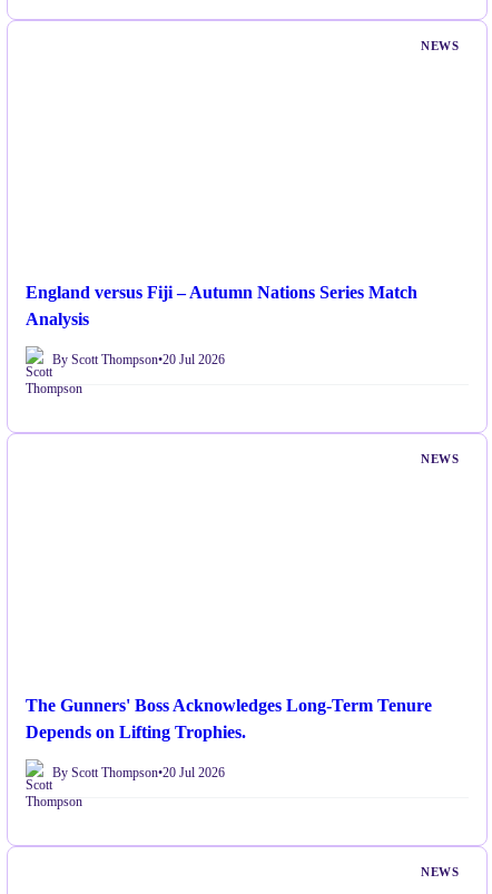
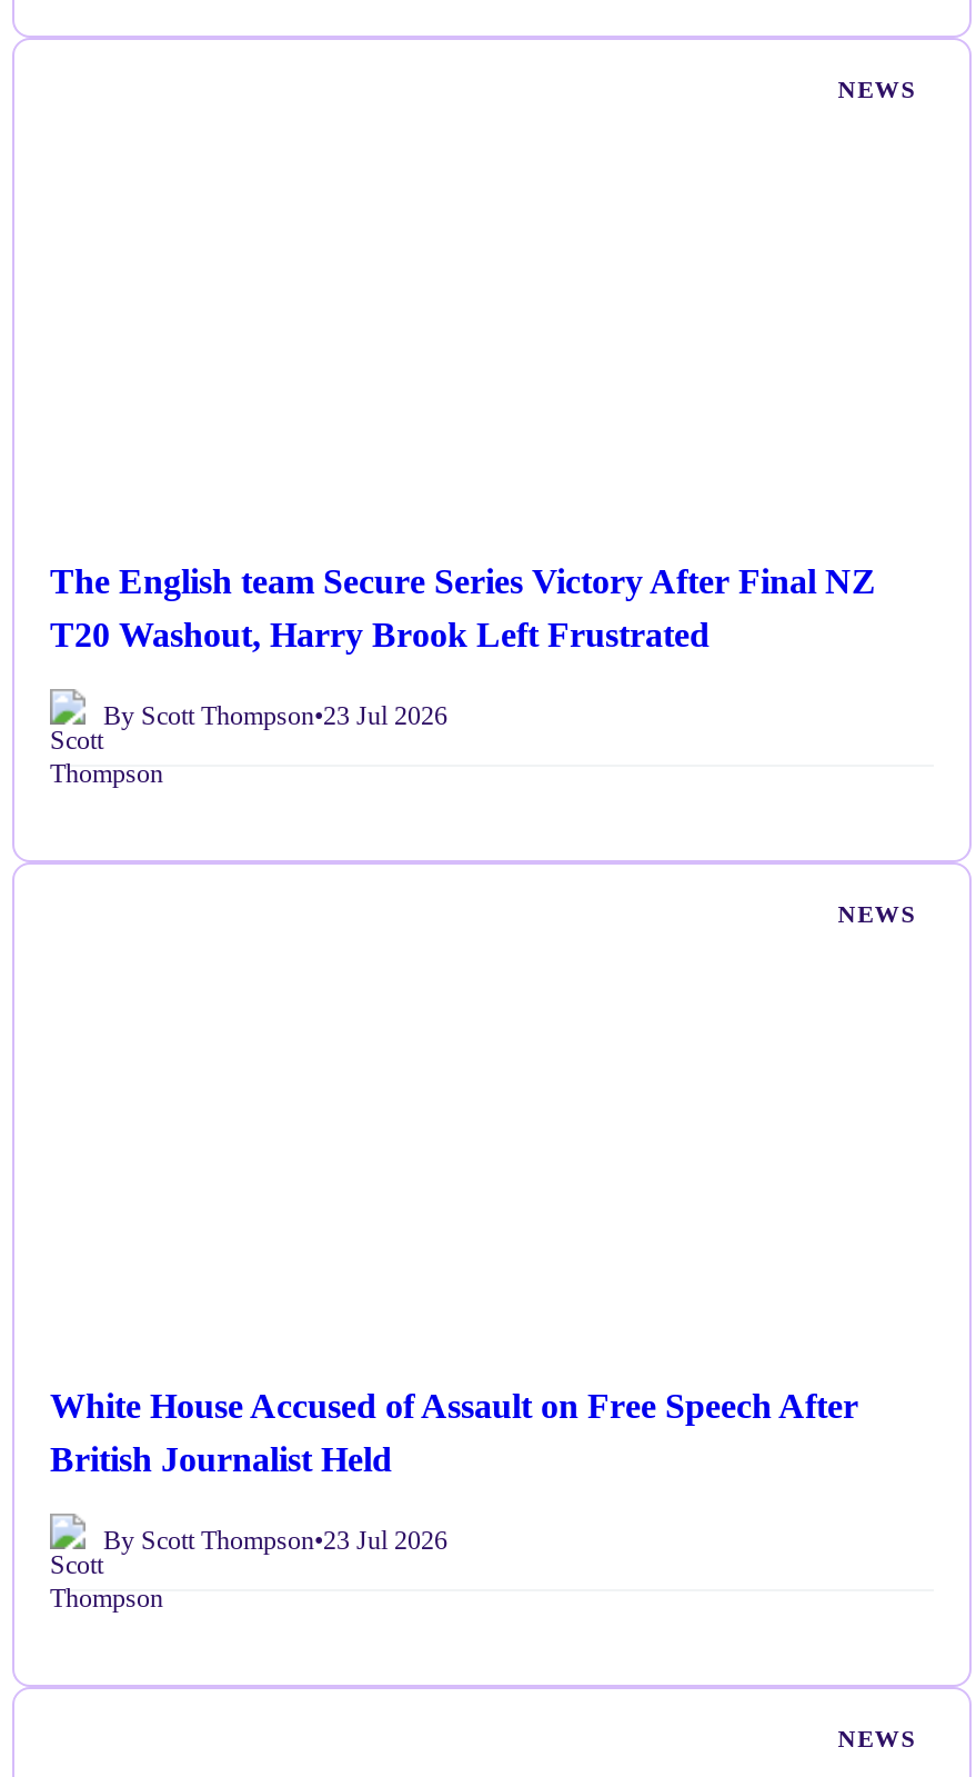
- England versus Fiji – Autumn Nations Series Match
- Analysis
+ The English team Secure Series Victory After Final NZ
+ T20 Washout, Harry Brook Left Frustrated

- By Scott Thompson•20 Jul 2026
+ By Scott Thompson•23 Jul 2026

- The Gunners' Boss Acknowledges Long-Term Tenure
- Depends on Lifting Trophies.
+ White House Accused of Assault on Free Speech After
+ British Journalist Held

- By Scott Thompson•20 Jul 2026
+ By Scott Thompson•23 Jul 2026
